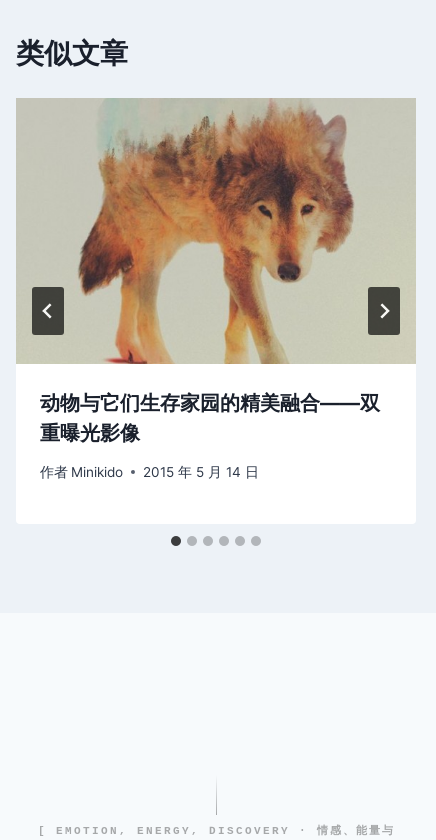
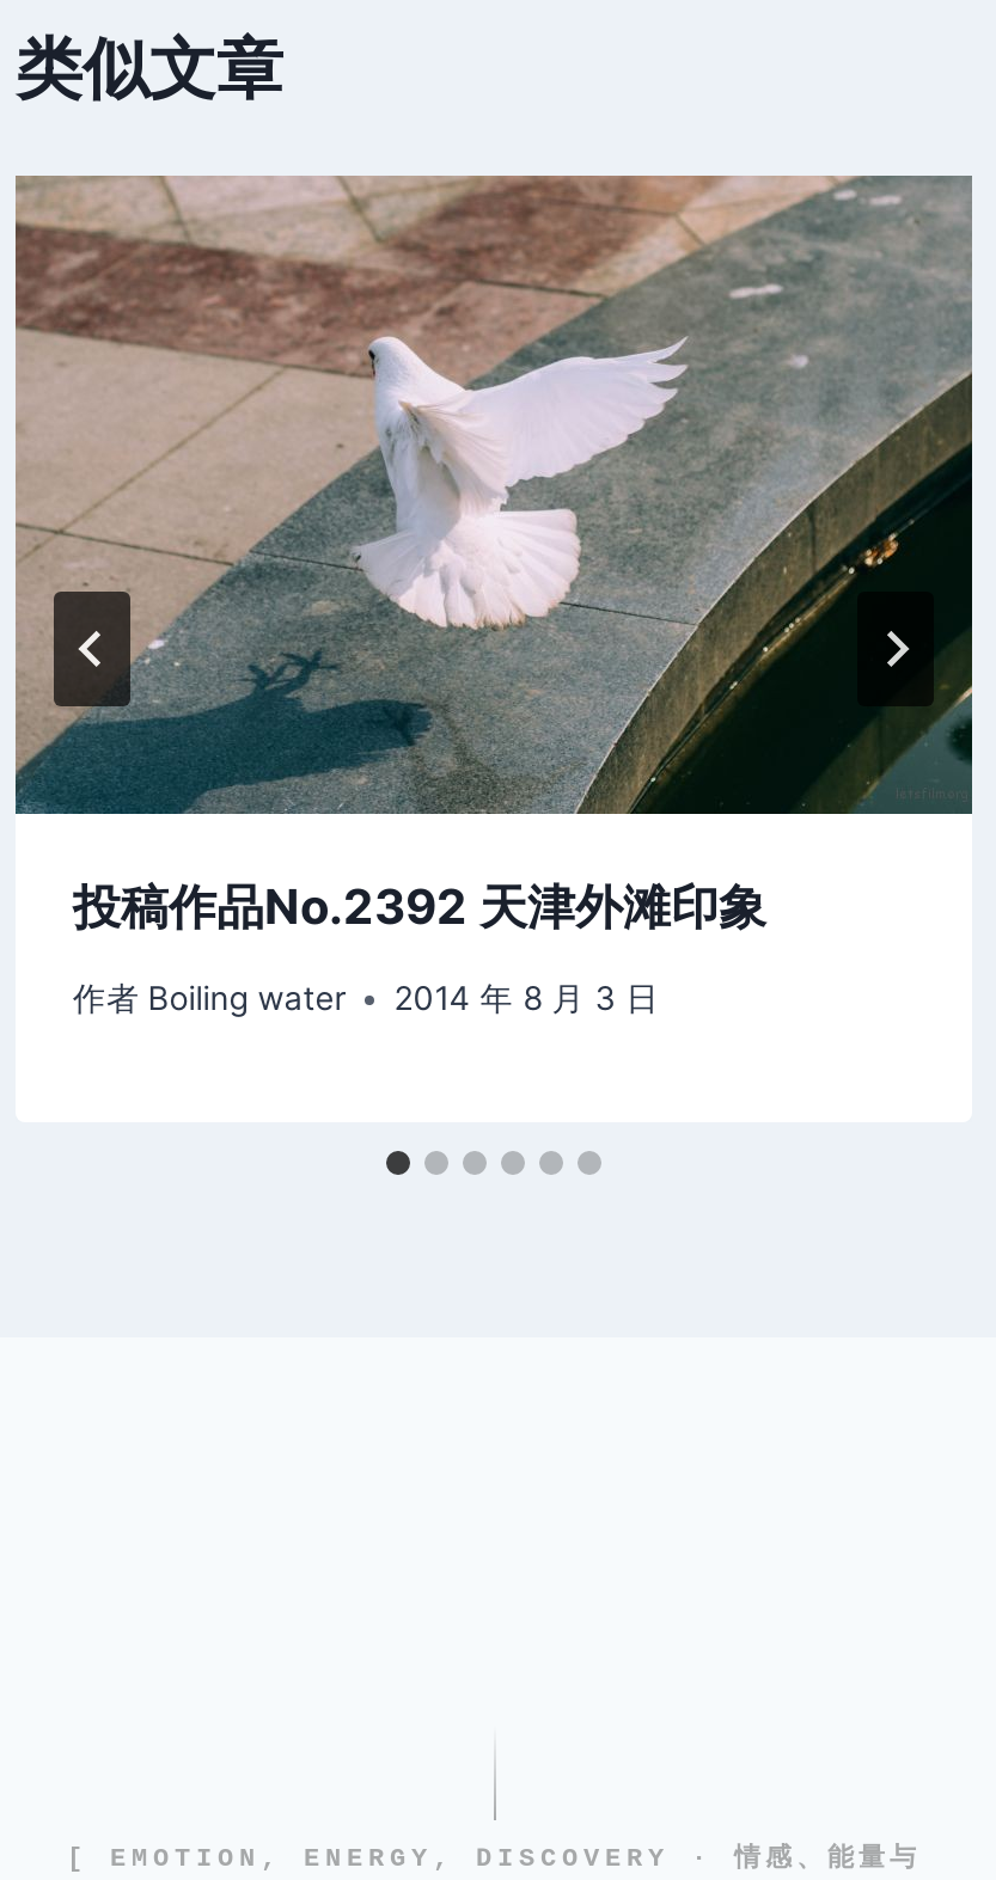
- [image]
- 动物与它们生存家园的精美融合——双
- 重曝光影像
+ [image]
+ 投稿作品No.2392 天津外滩印象

- 作者 Minikido
- 2015 年 5 月 14 日
+ 作者 Boiling water
+ 2014 年 8 月 3 日
